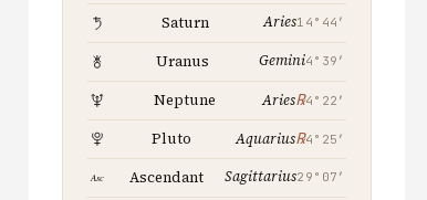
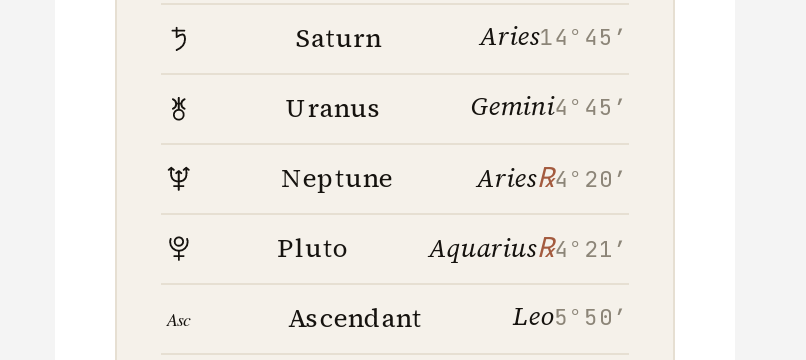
- Aries14°44′
+ Aries14°45′

- Gemini4°39′
+ Gemini4°45′

- Aries℞4°22′
+ Aries℞4°20′

- Aquarius℞4°25′
+ Aquarius℞4°21′

- Sagittarius29°07′
+ Leo5°50′
